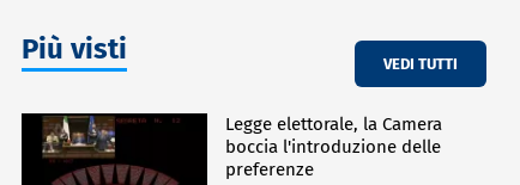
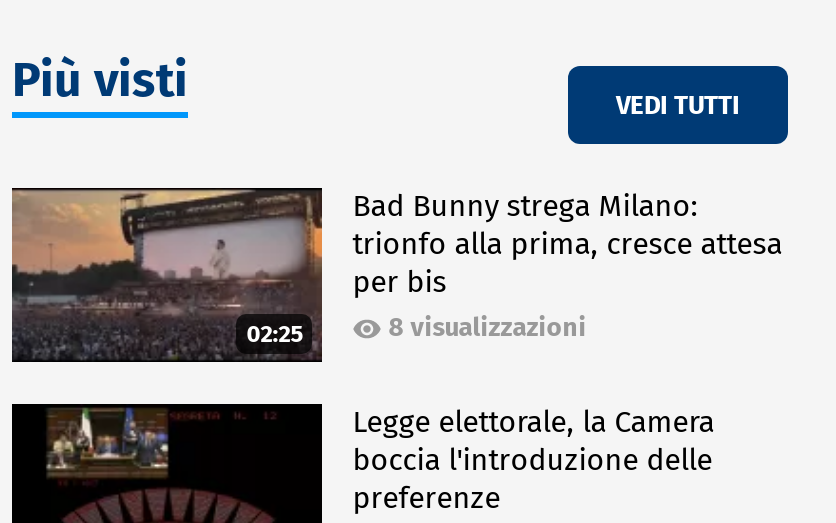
+ [image]
+ 02:25

+ Bad Bunny strega Milano:
+ trionfo alla prima, cresce attesa
+ per bis
+ 8 visualizzazioni
